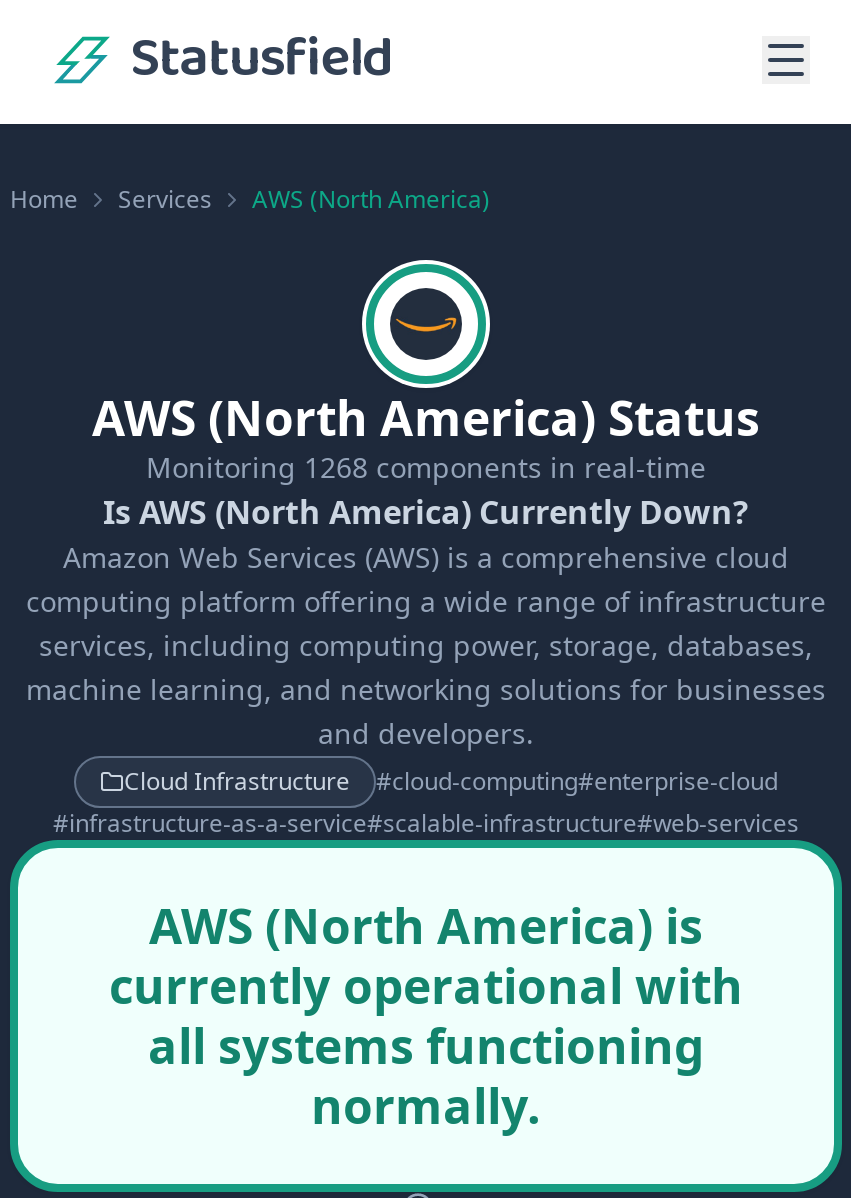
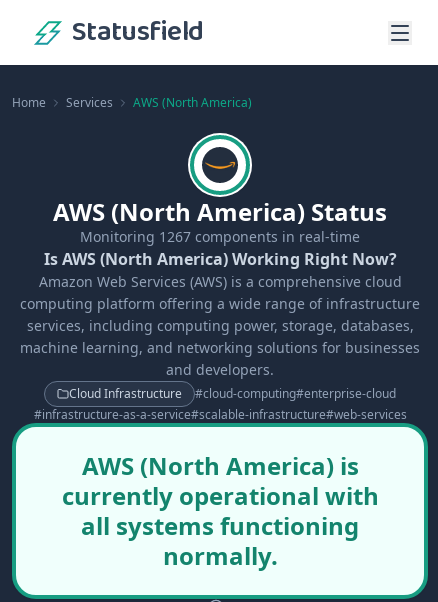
- Monitoring 1268 components in real-time
- Is AWS (North America) Currently Down?
+ Monitoring 1267 components in real-time
+ Is AWS (North America) Working Right Now?
